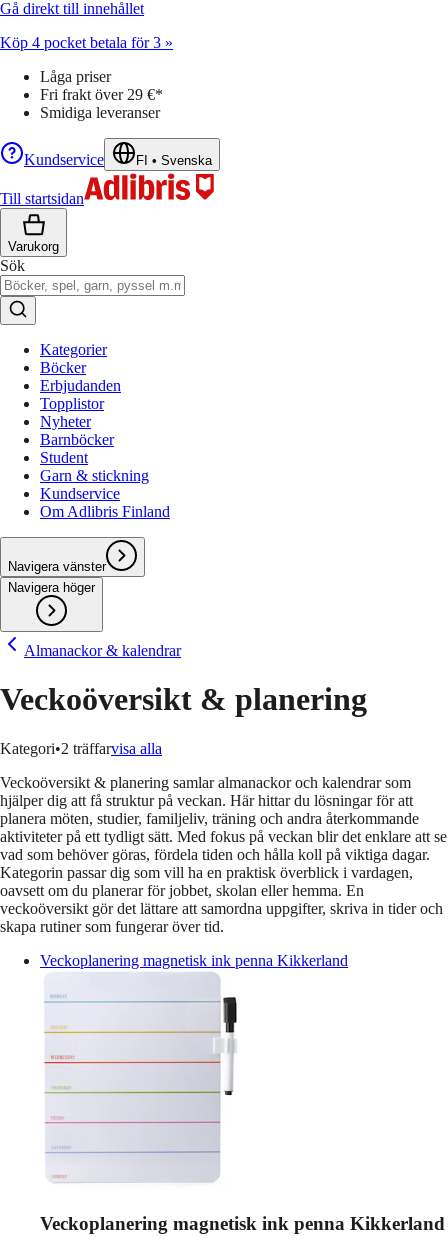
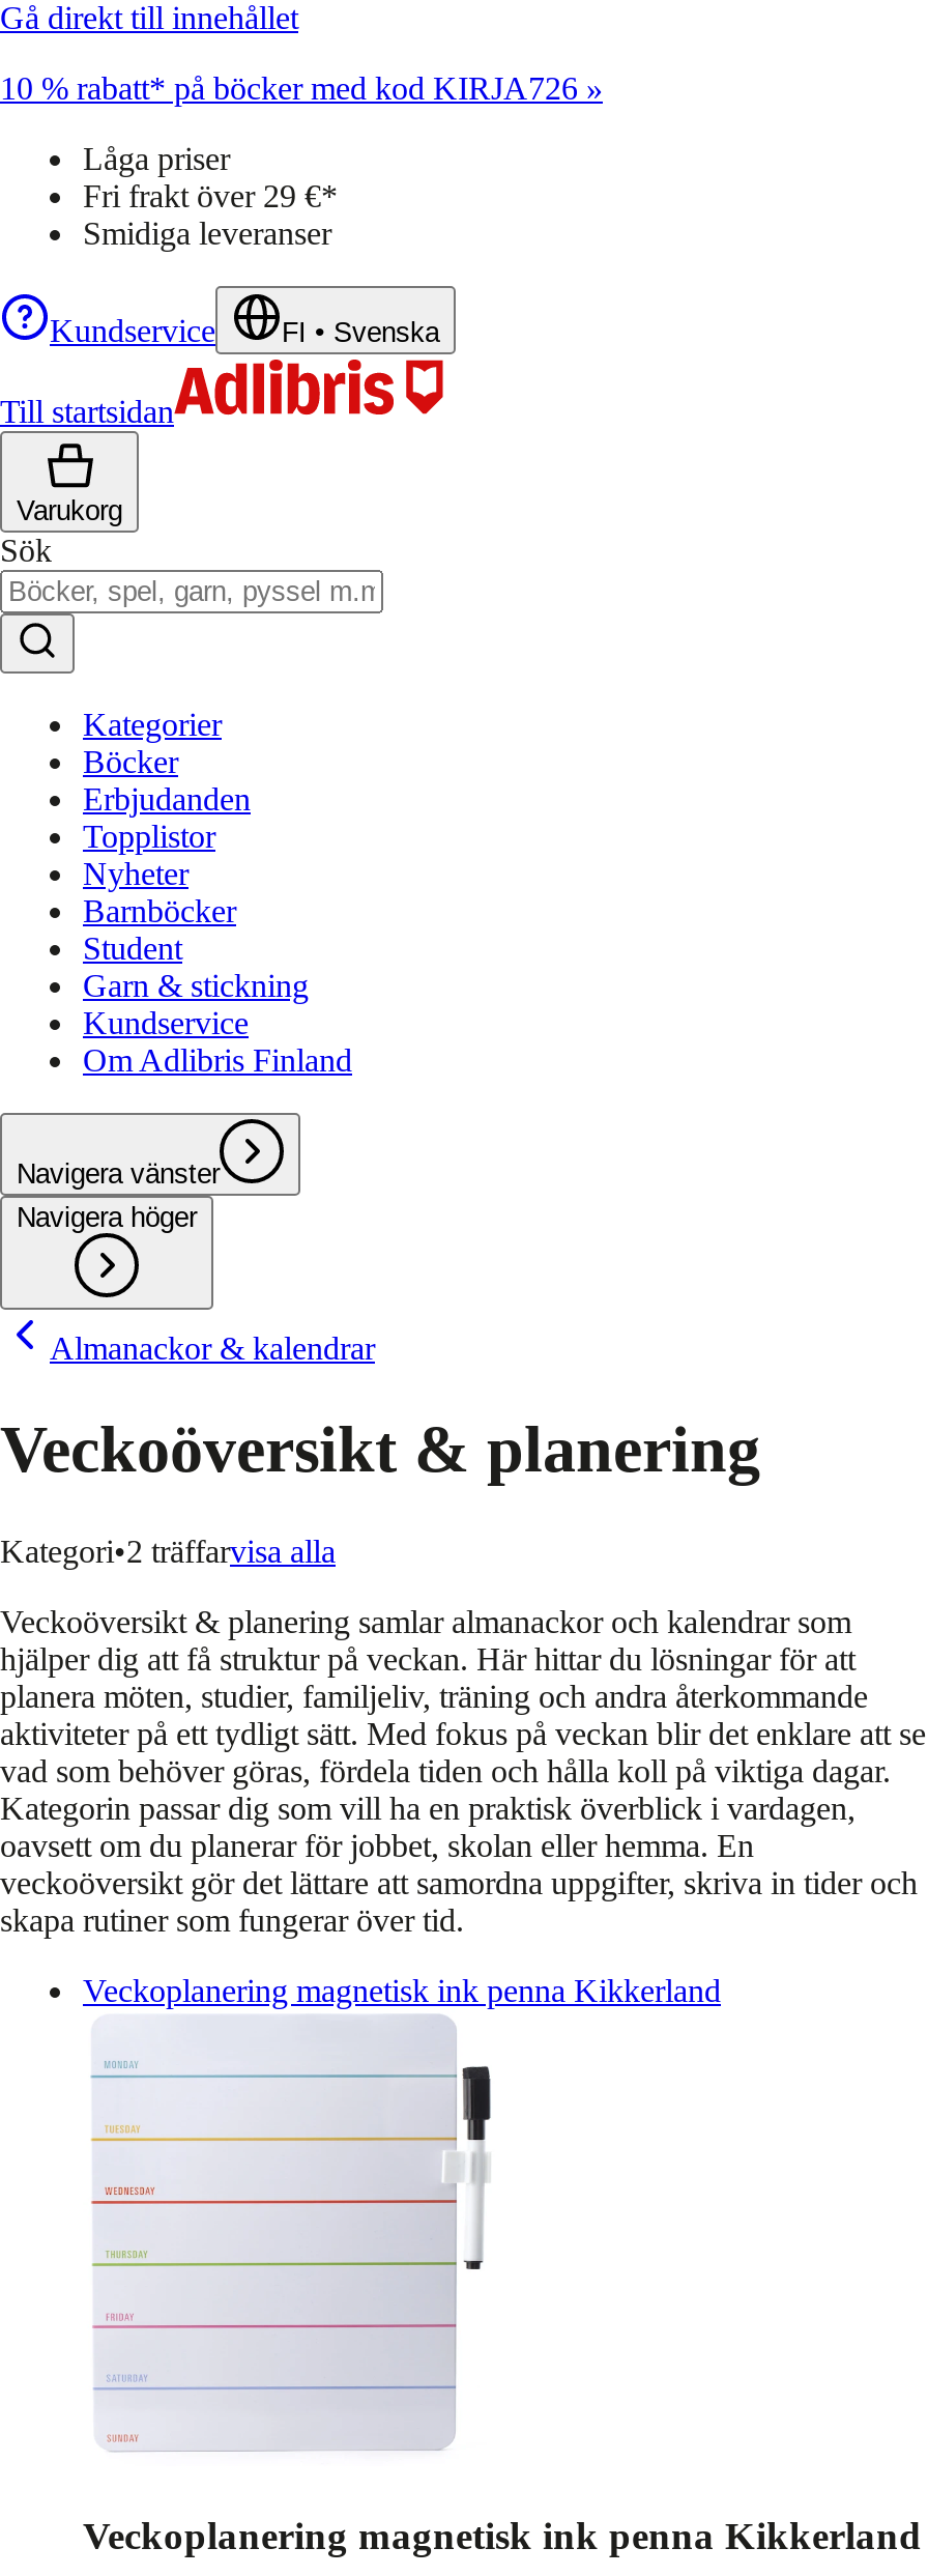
- Köp 4 pocket betala för 3 »
+ 10 % rabatt* på böcker med kod KIRJA726 »
